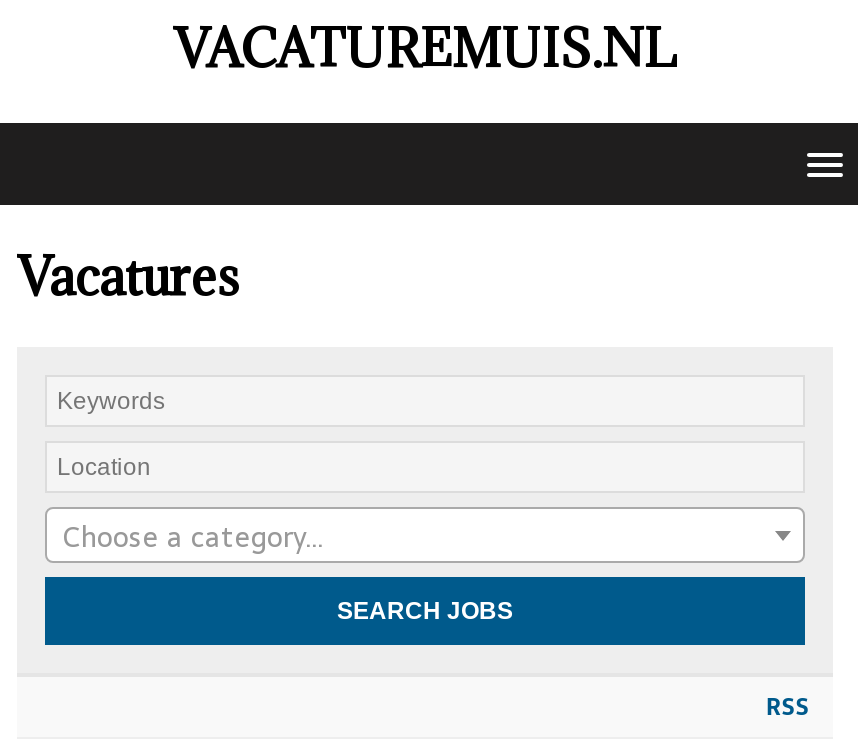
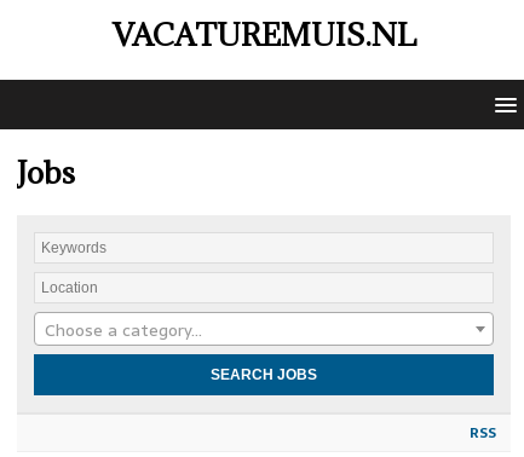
- Vacatures
+ Jobs
